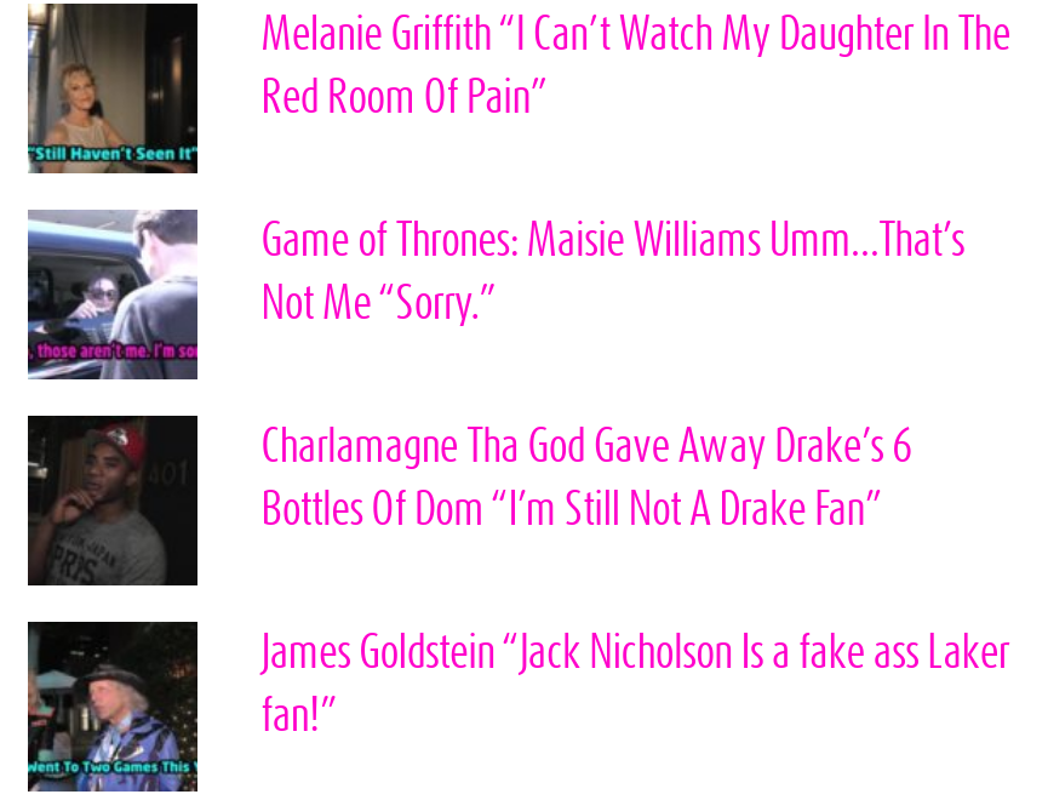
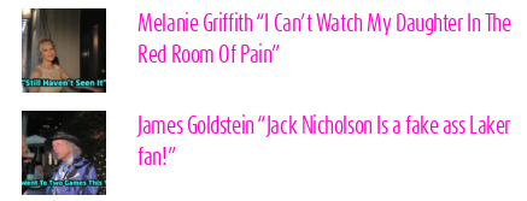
- [image]
- Game of Thrones: Maisie Williams Umm…That’s
- Not Me “Sorry.”
- Charlamagne Tha God Gave Away Drake’s 6
- Bottles Of Dom “I’m Still Not A Drake Fan”

- [image]
